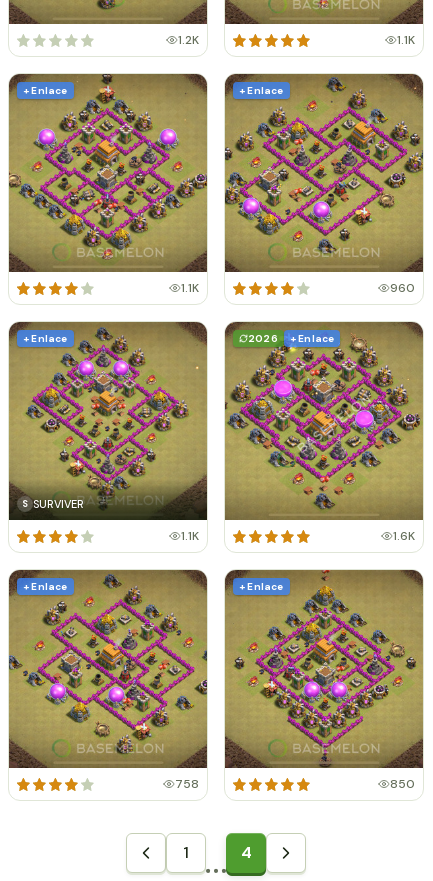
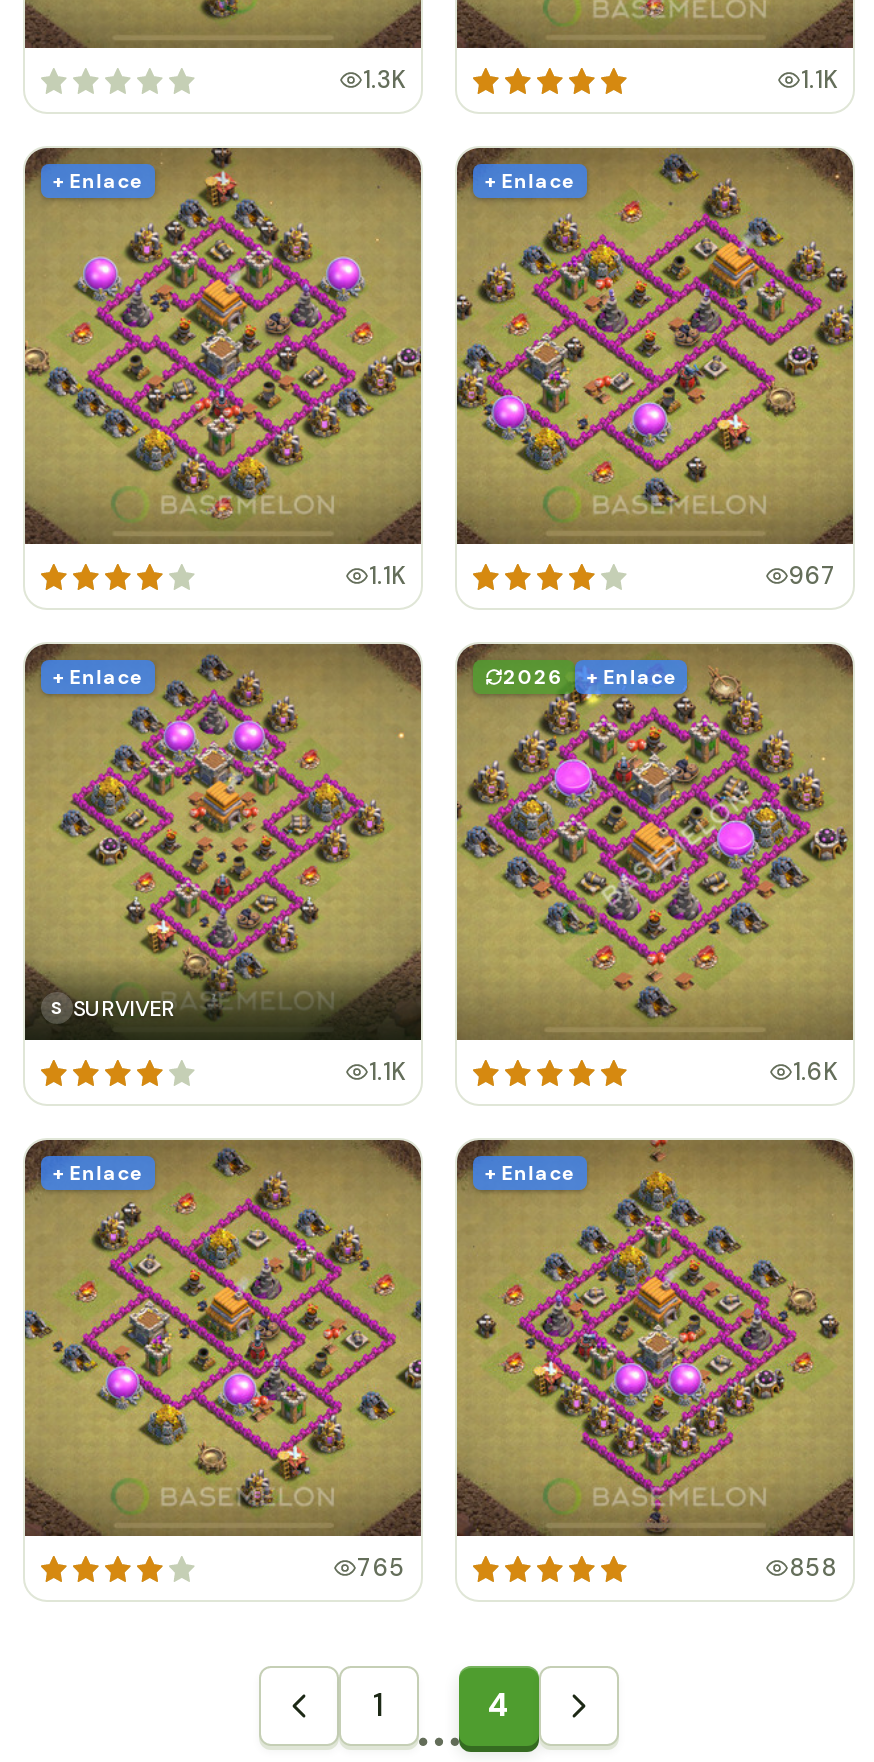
- 1.2K
+ 1.3K

- 960
+ 967

- 758
+ 765

- 850
+ 858
